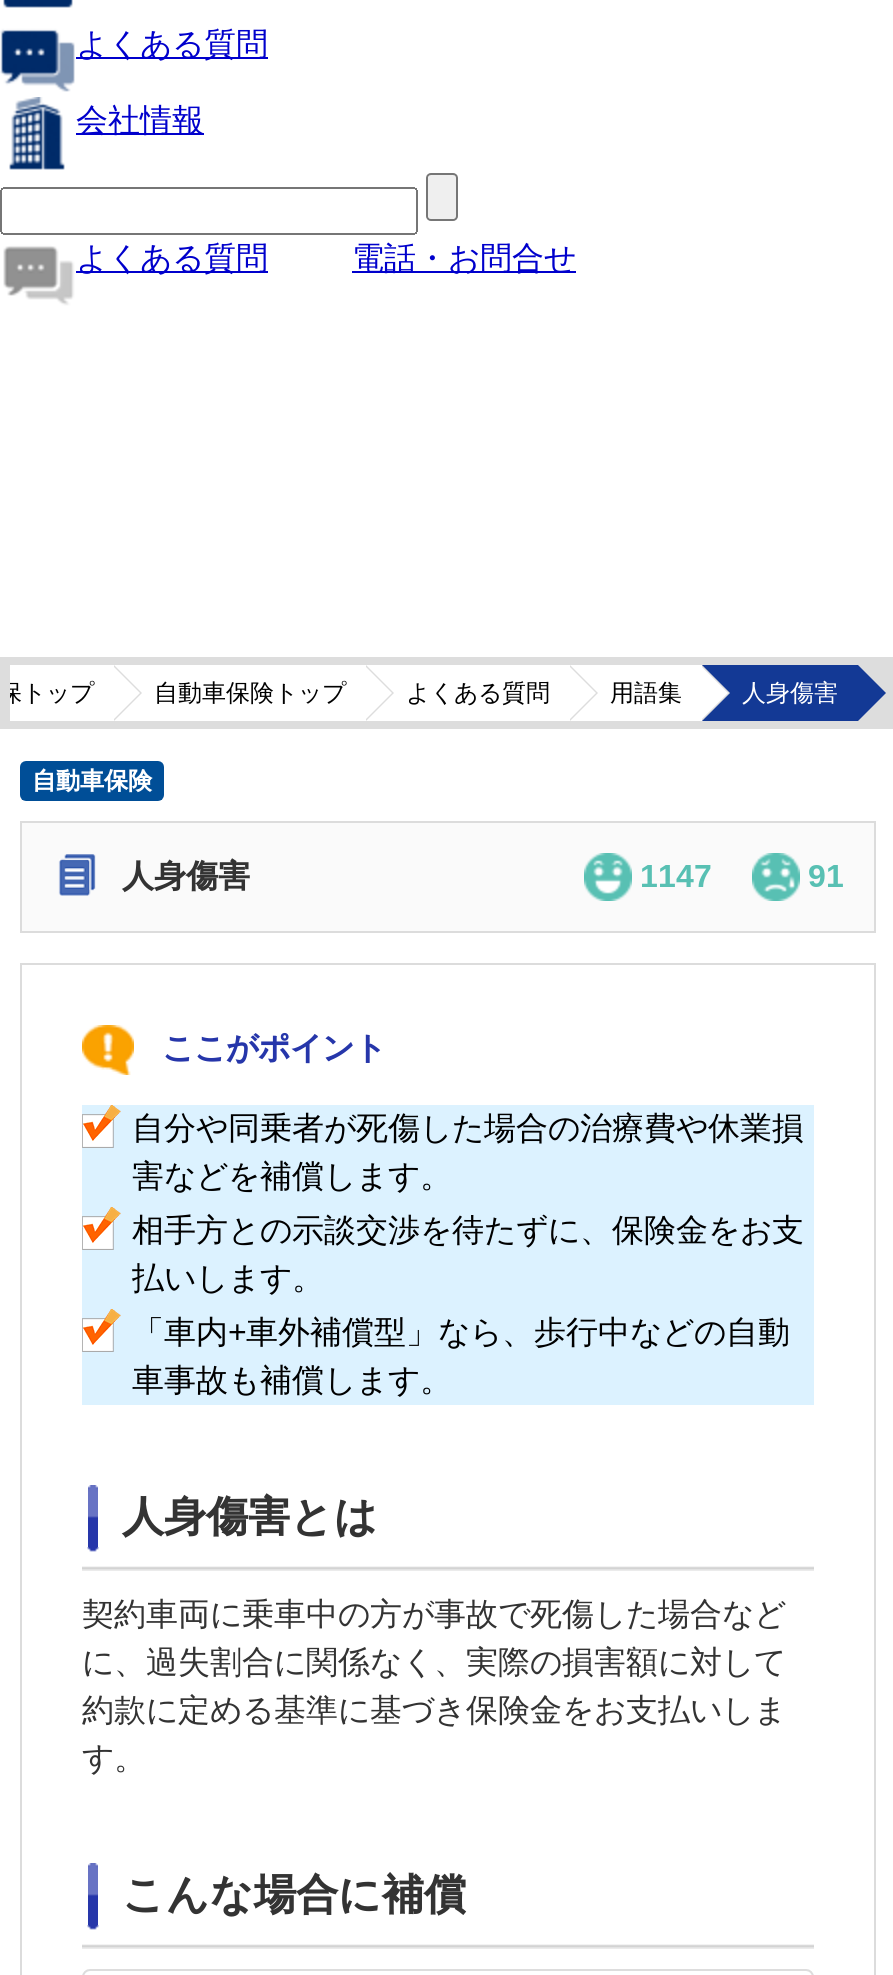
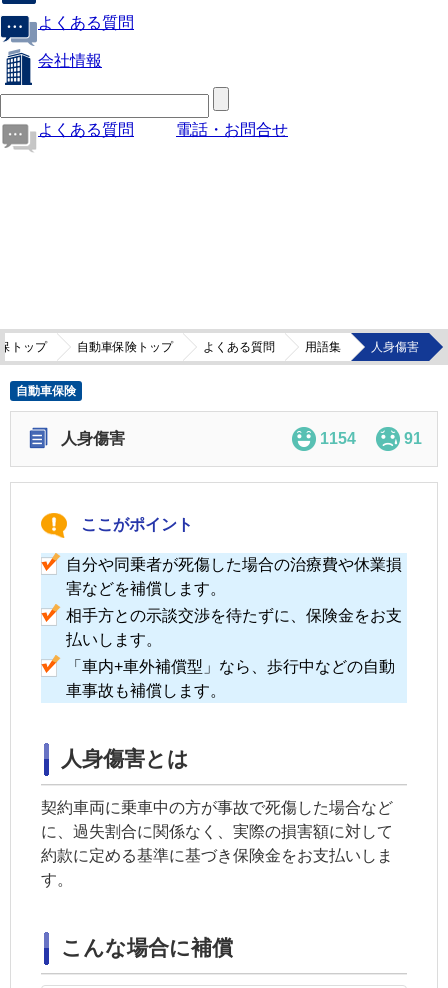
- 1147
+ 1154
